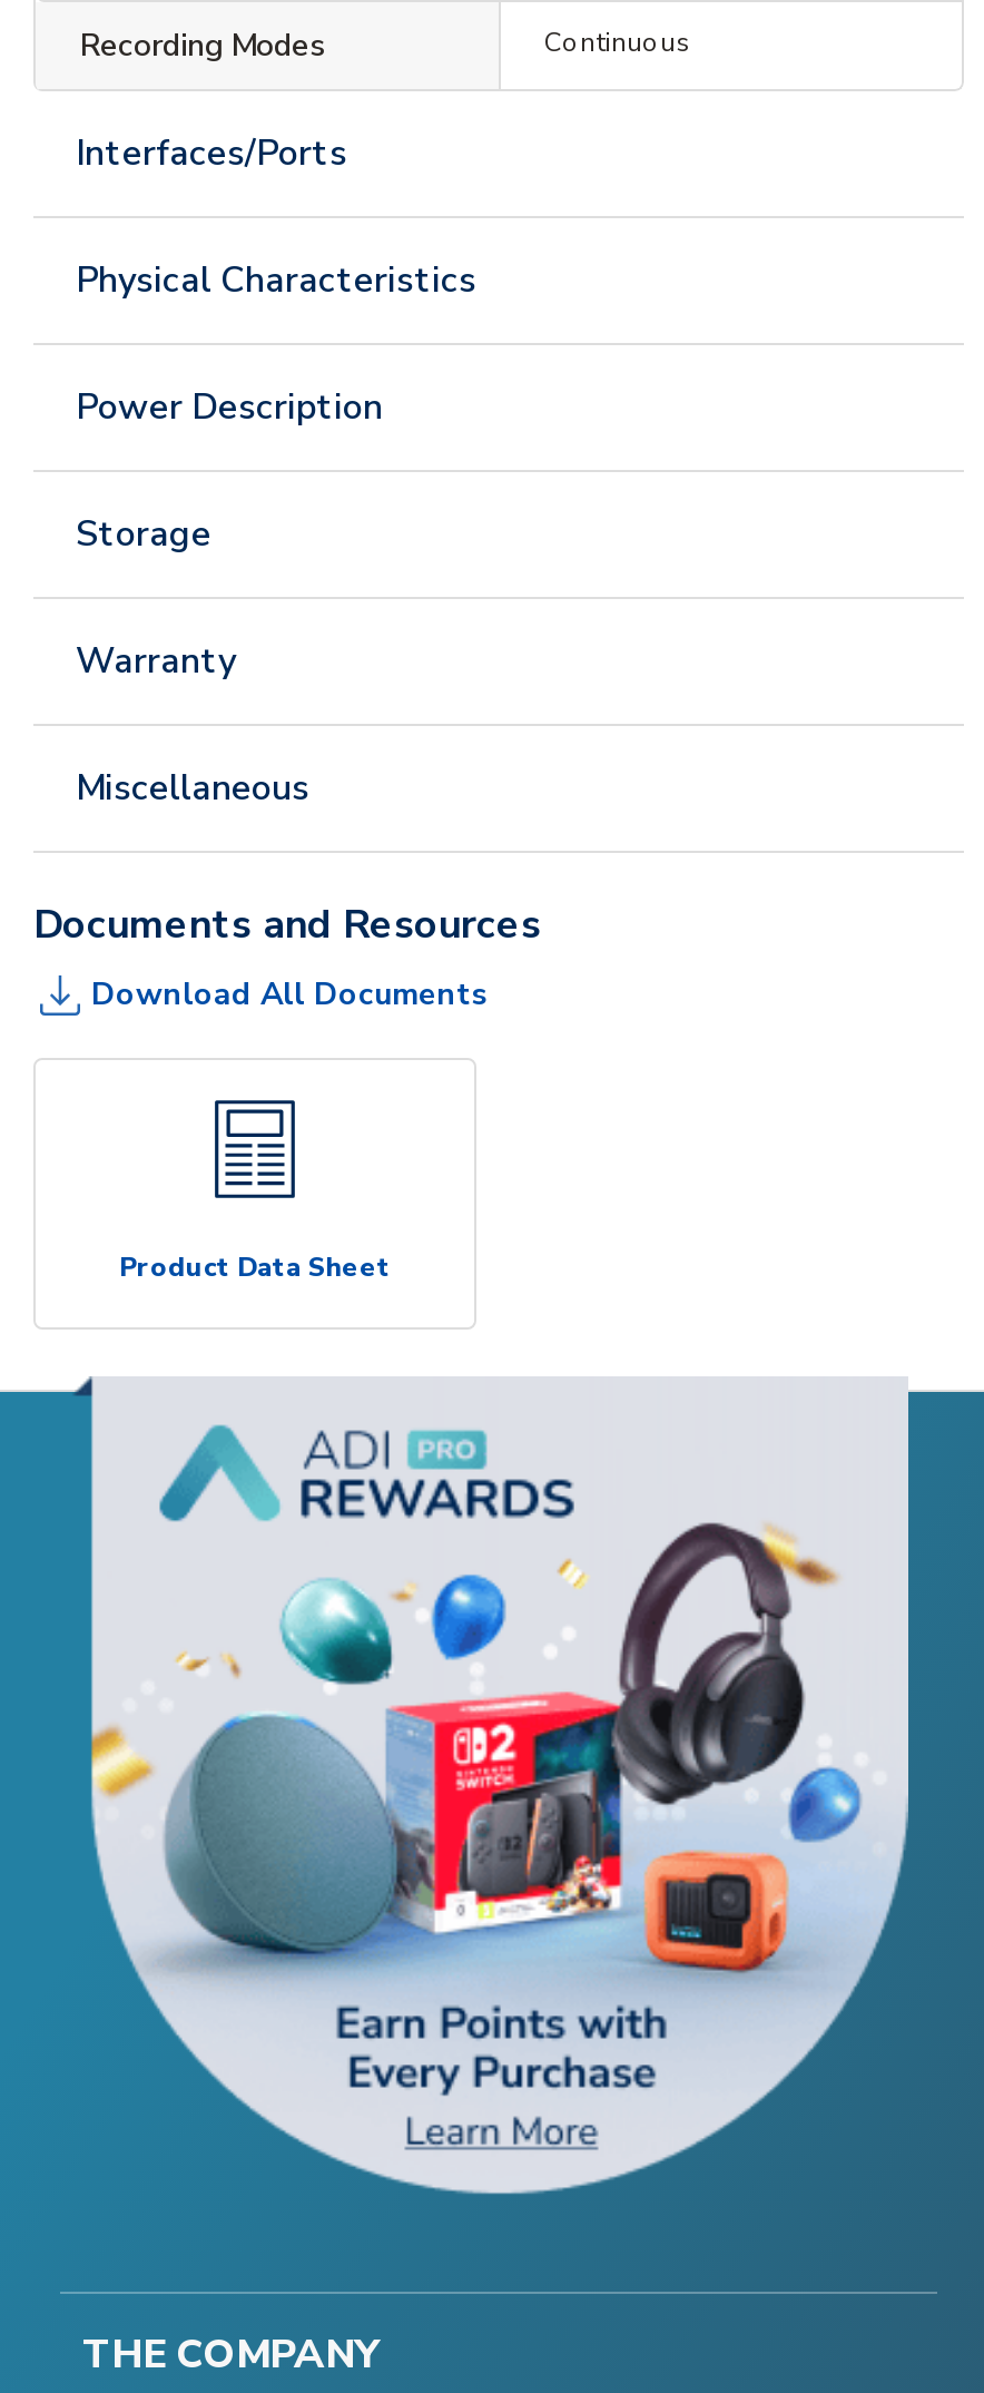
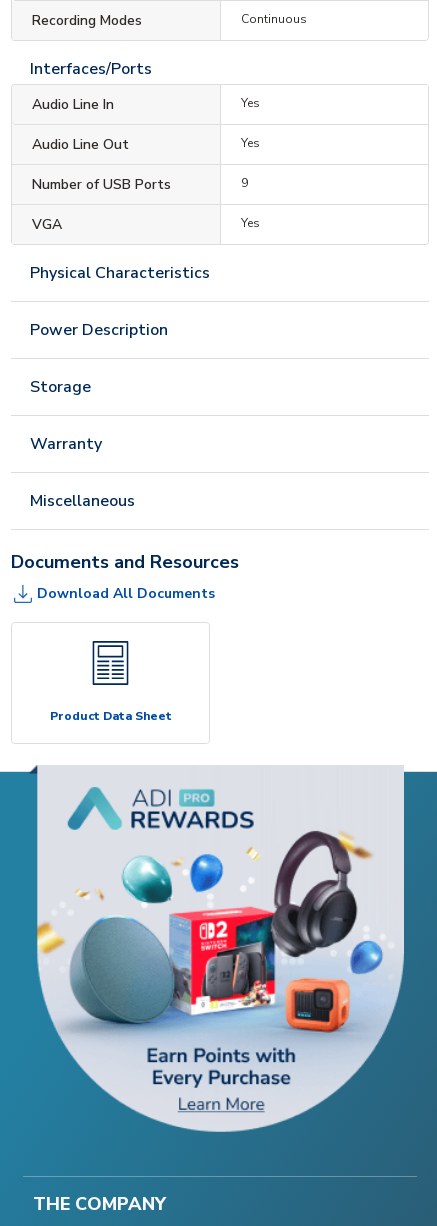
+ Audio Line In
+ Yes
+ Audio Line Out
+ Yes
+ Number of USB Ports
+ 9
+ VGA
+ Yes
